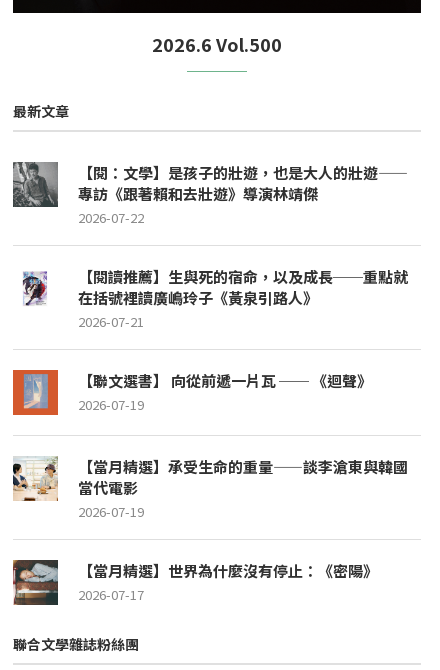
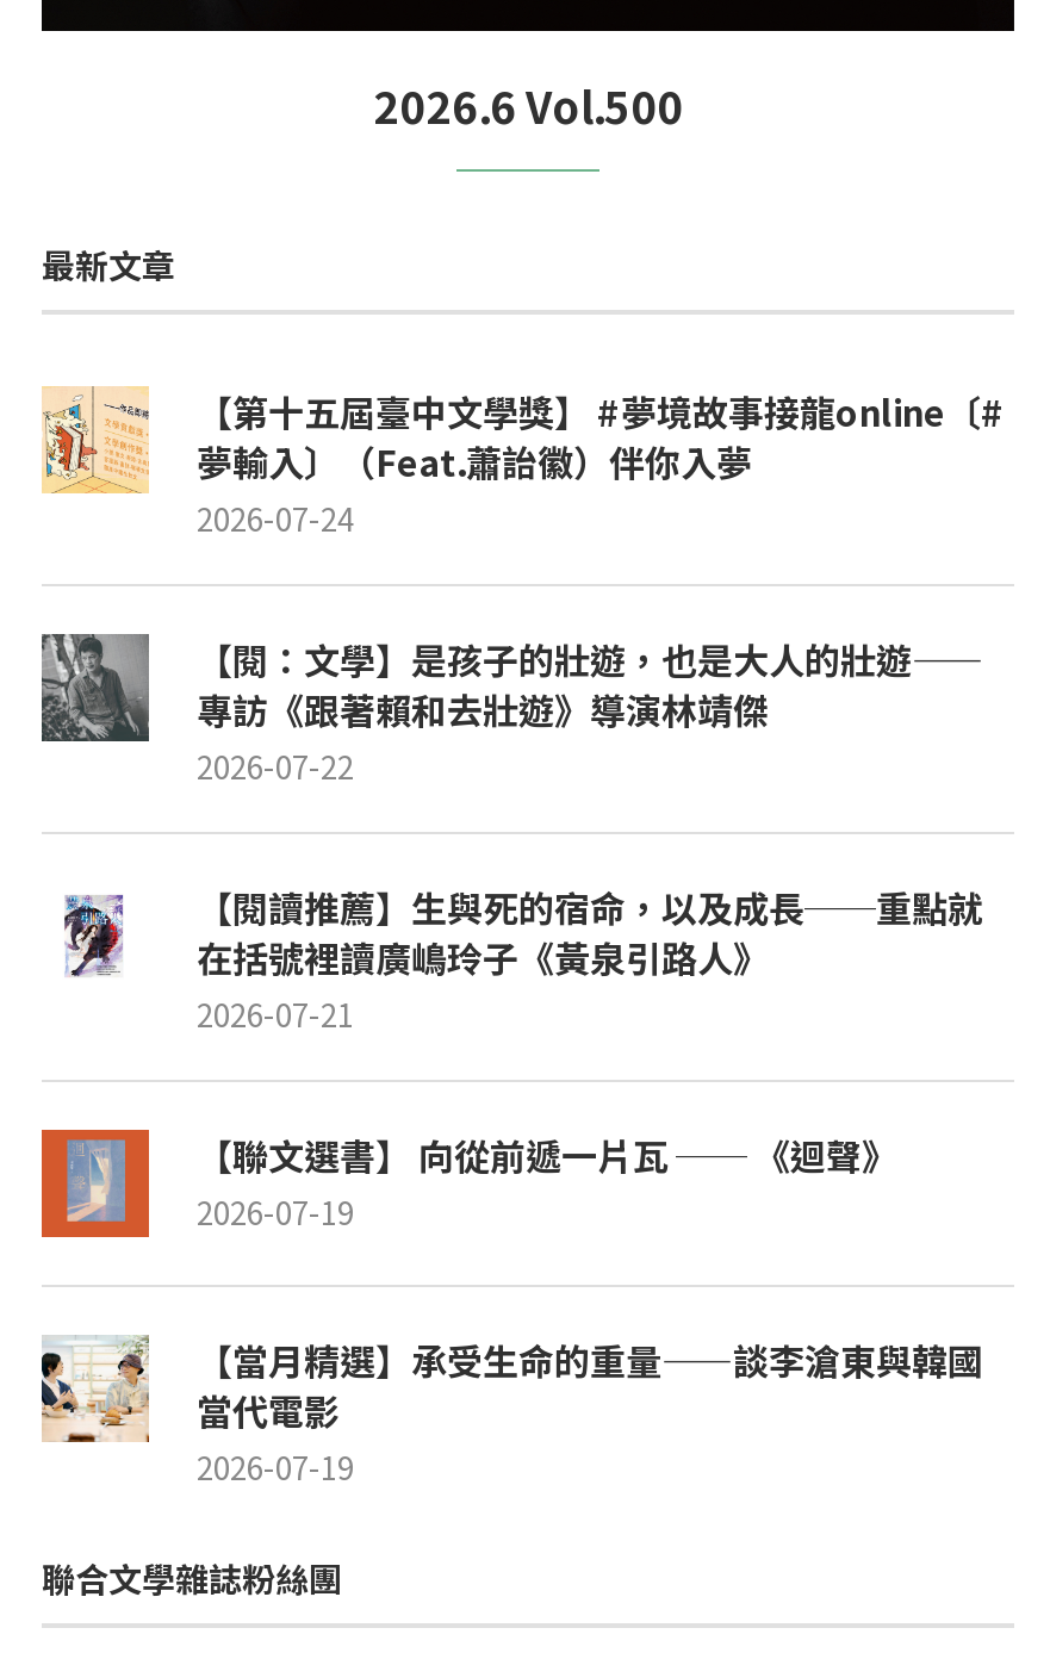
+ [image]
+ 【第十五屆臺中文學獎】 #夢境故事接龍online〔#
+ 夢輸入〕（Feat.蕭詒徽）伴你入夢
+ 2026-07-24

moved down: [image] | 【閱：文學】是孩子的壯遊，也是大人的壯遊—— | 專訪《跟著賴和去壯遊》導演林靖傑 | ... | 當代電影 | 2026-07-19

- [image]
- 【當月精選】世界為什麼沒有停止：《密陽》
- 2026-07-17
